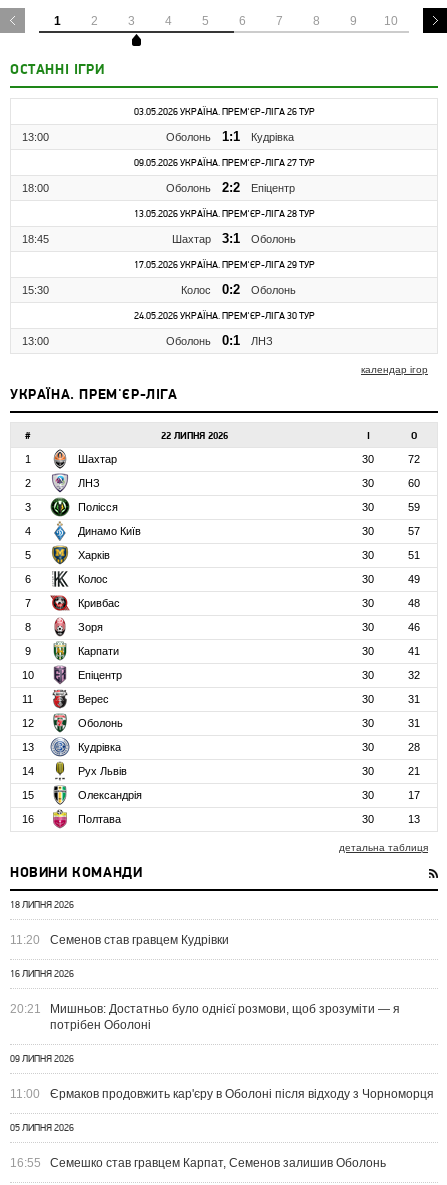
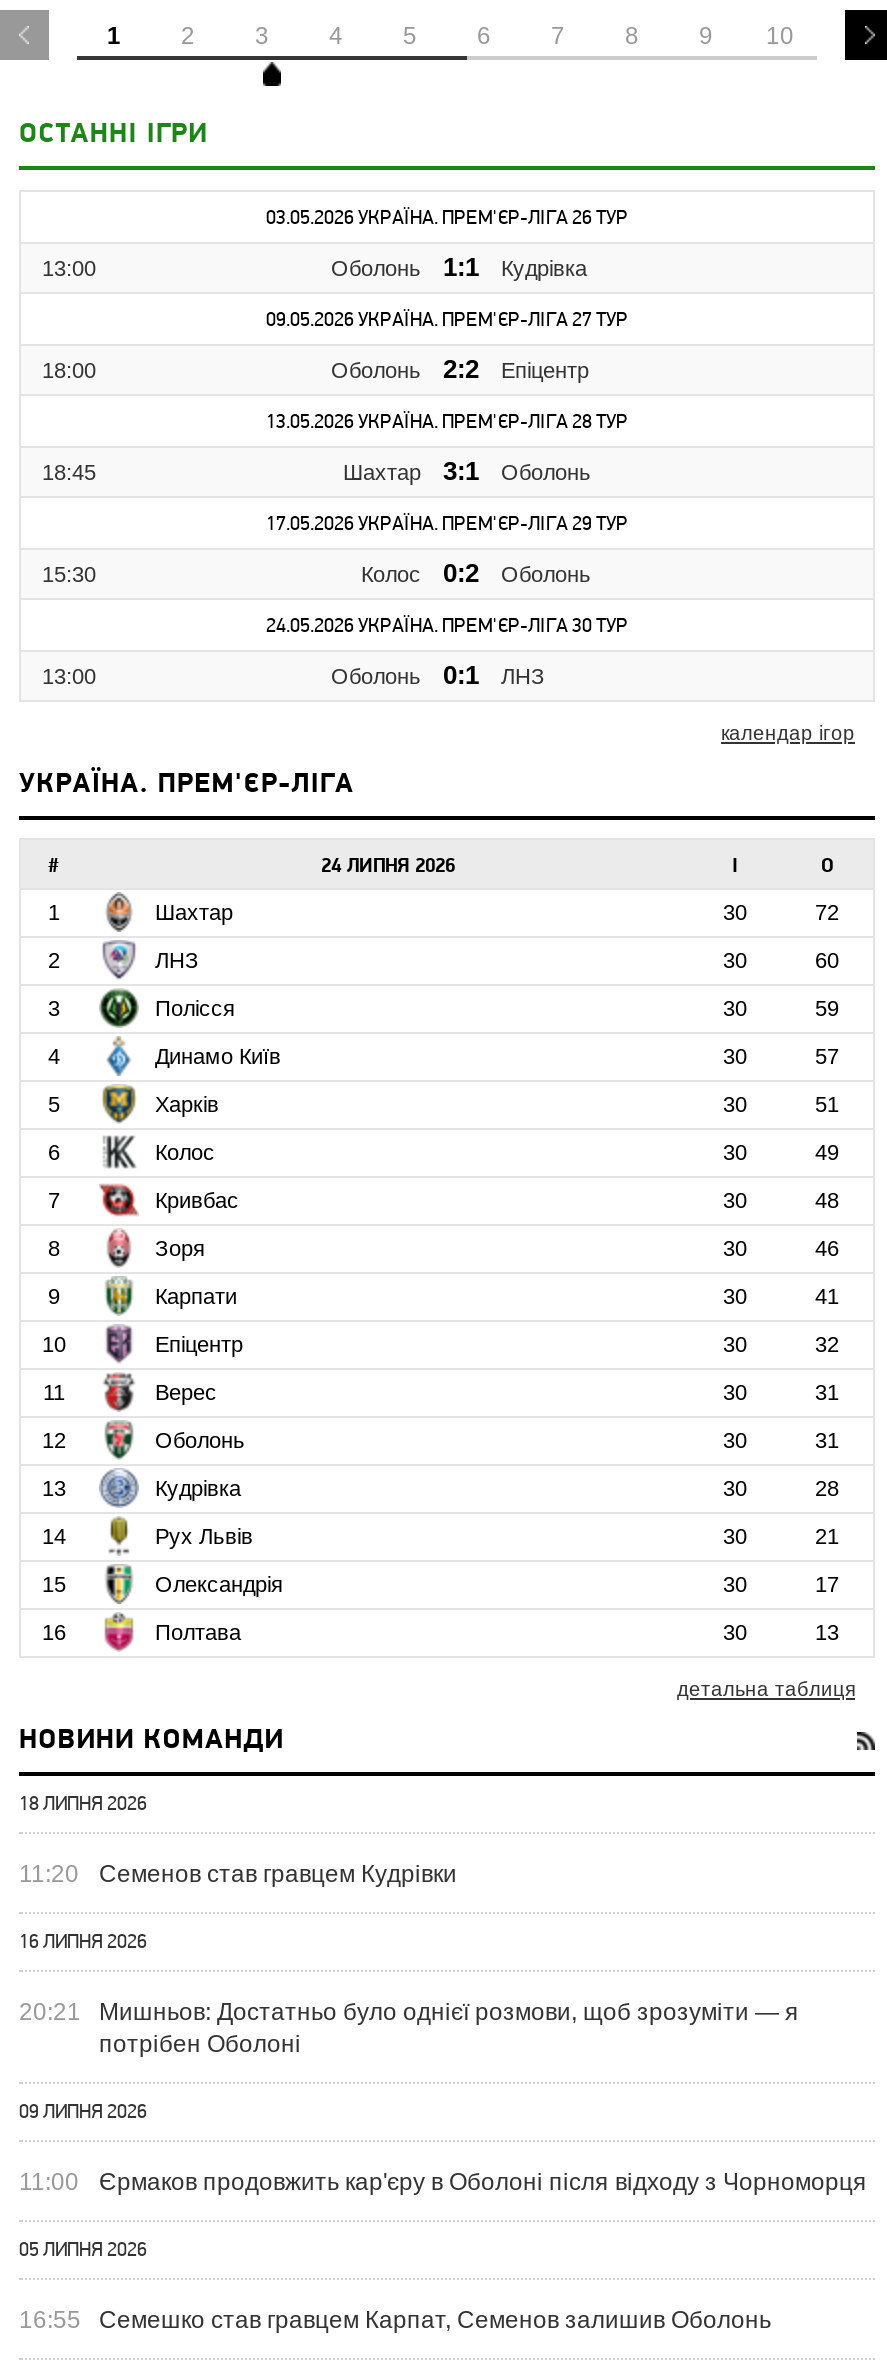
- 22 ЛИПНЯ 2026
+ 24 ЛИПНЯ 2026
